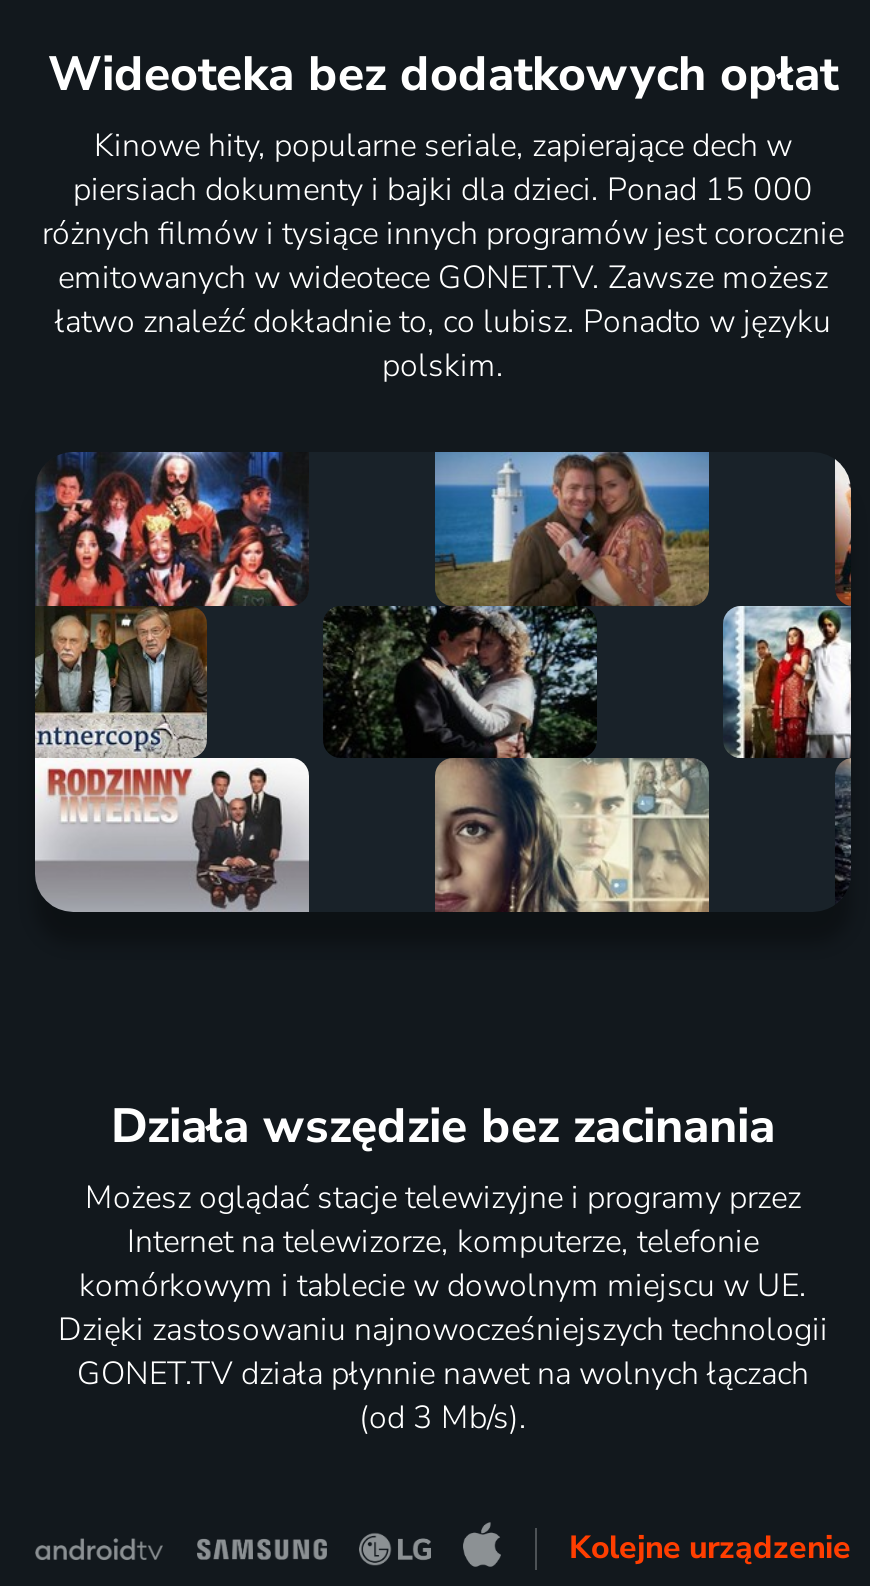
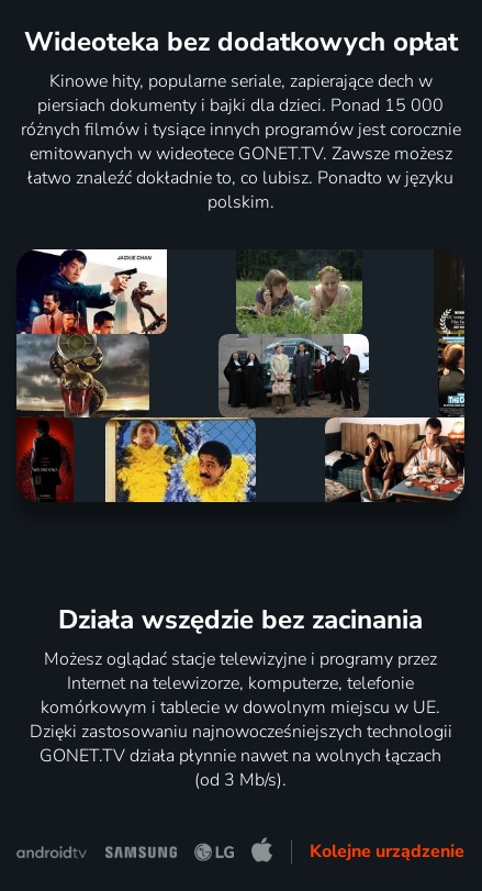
- [image]
+ [image]
